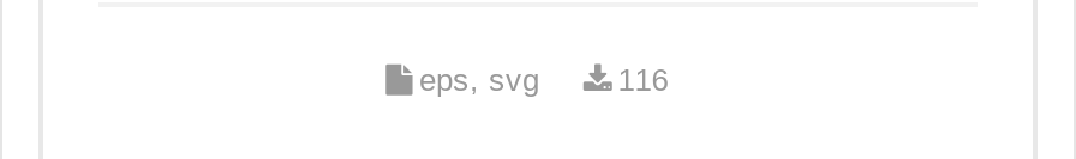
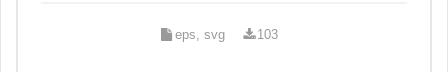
- 116
+ 103
